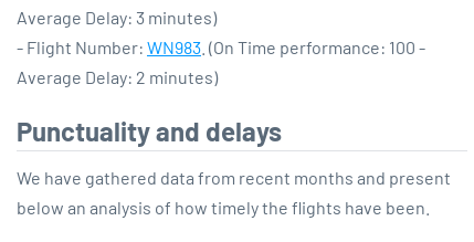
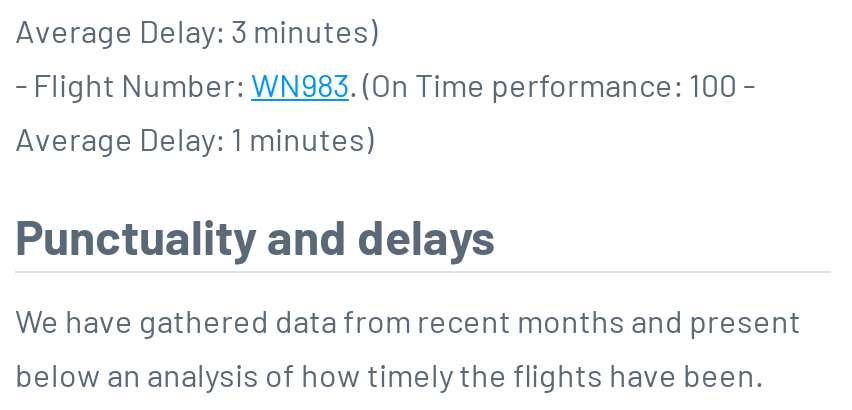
- Average Delay: 2 minutes)
+ Average Delay: 1 minutes)
